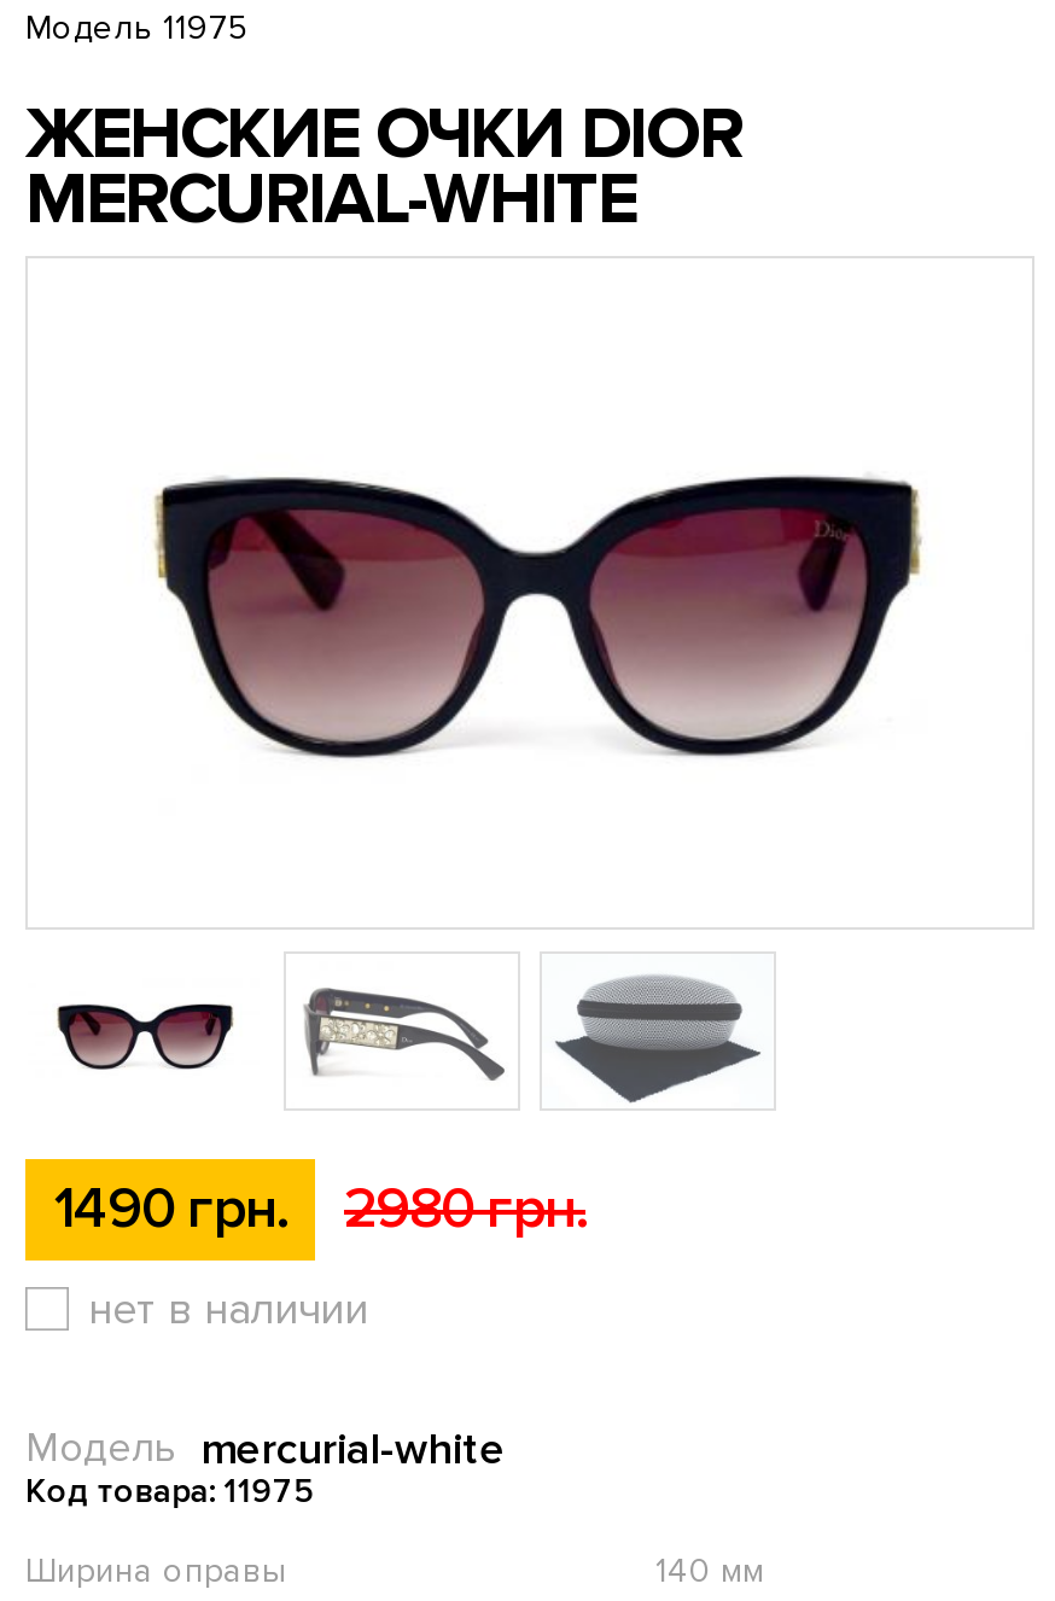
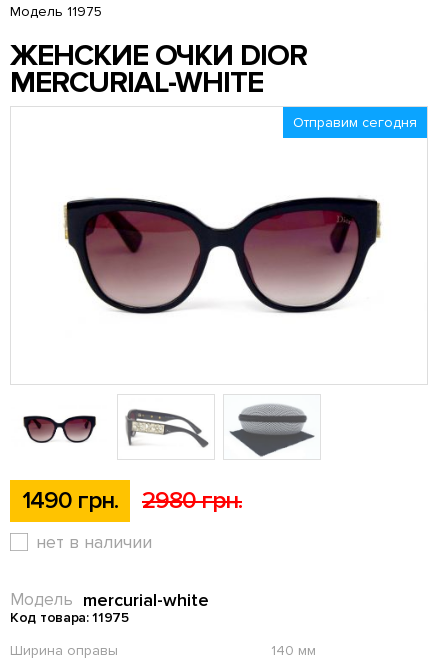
+ Отправим сегодня
